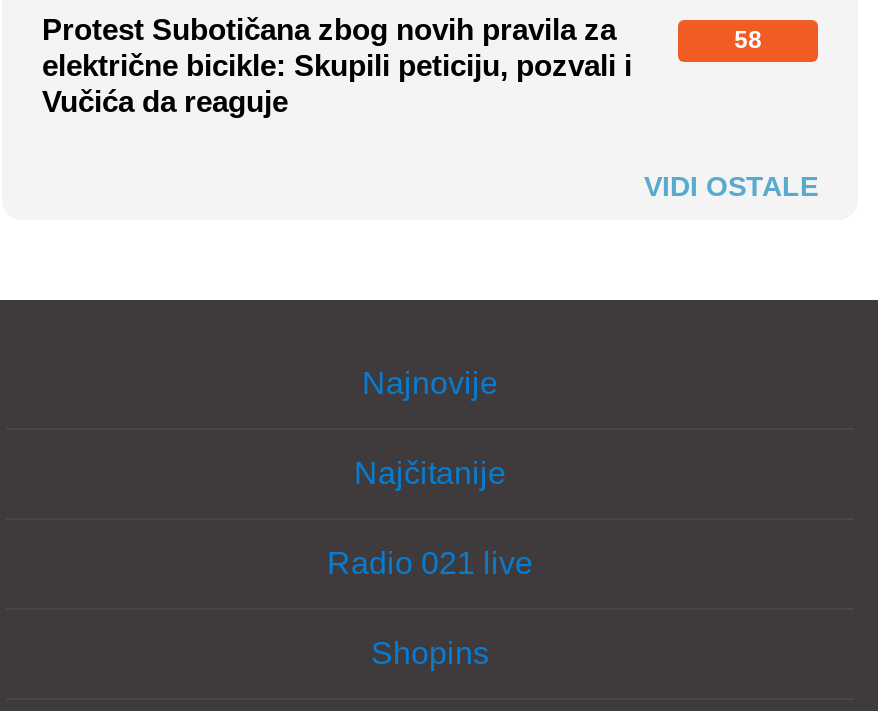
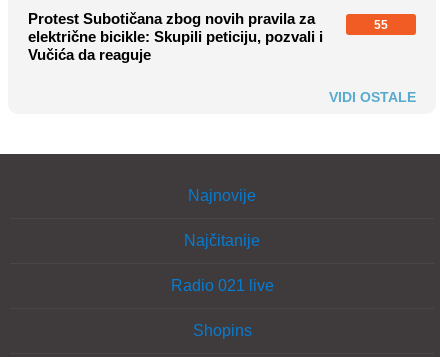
- 58
+ 55
